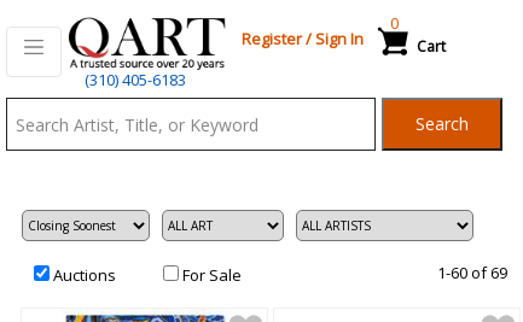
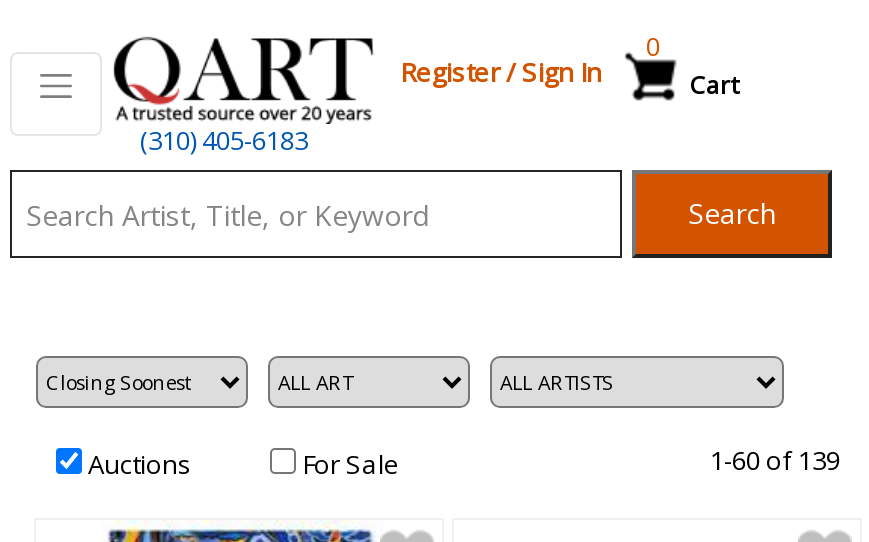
- 1-60 of 69
+ 1-60 of 139
